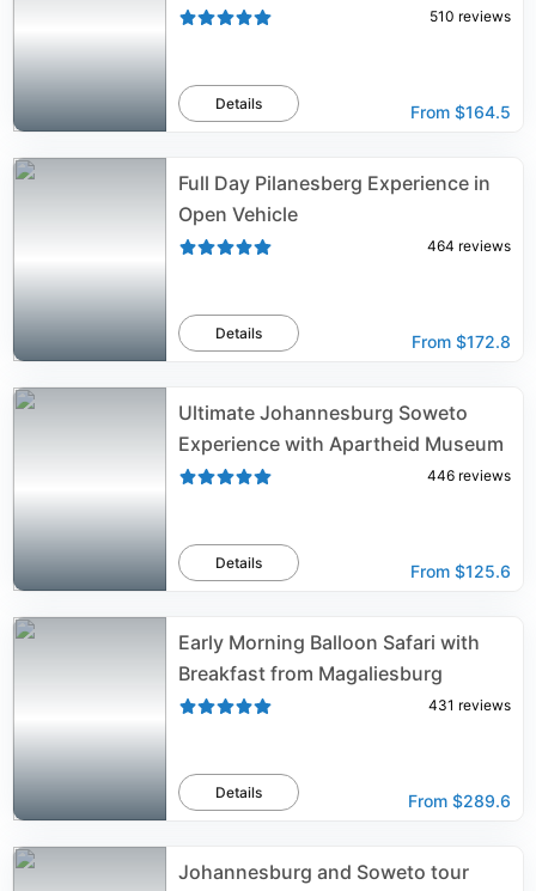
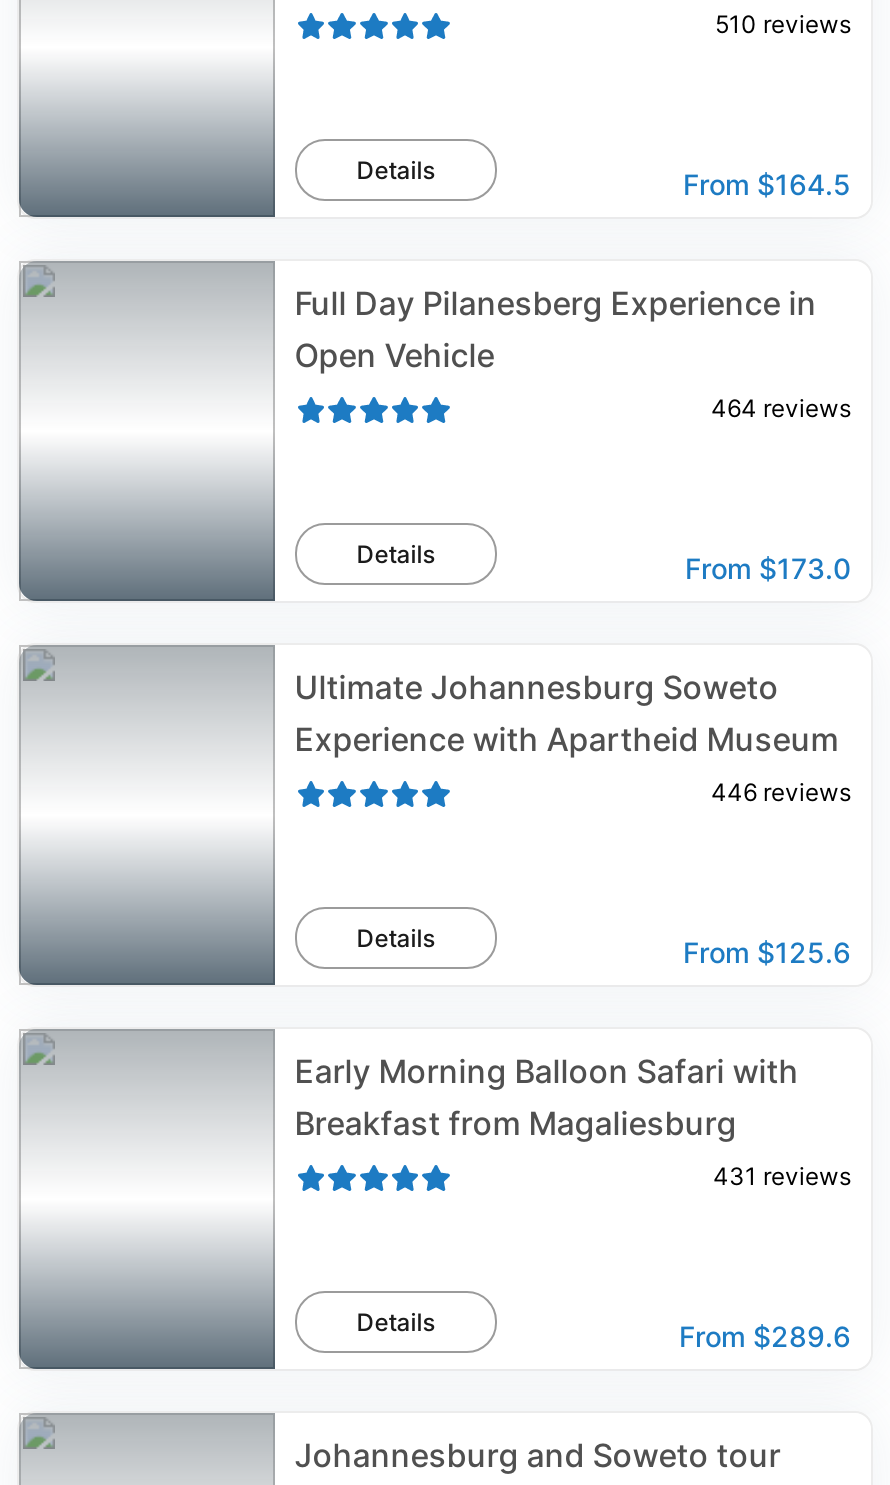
- From $172.8
+ From $173.0
